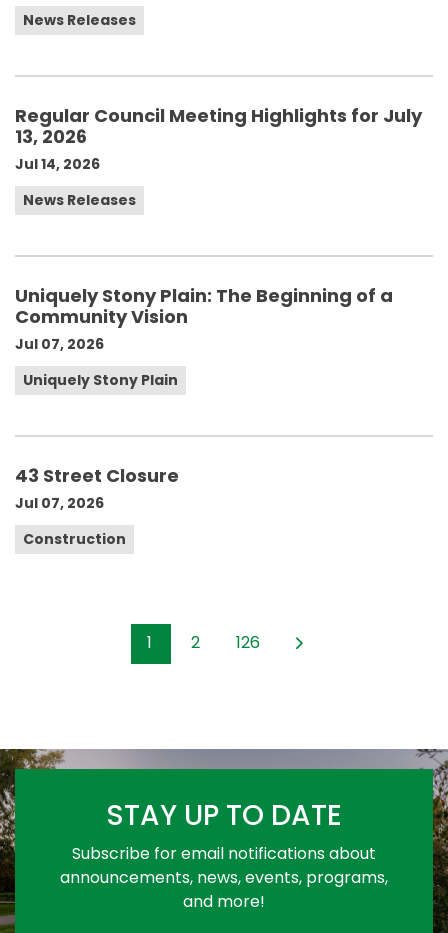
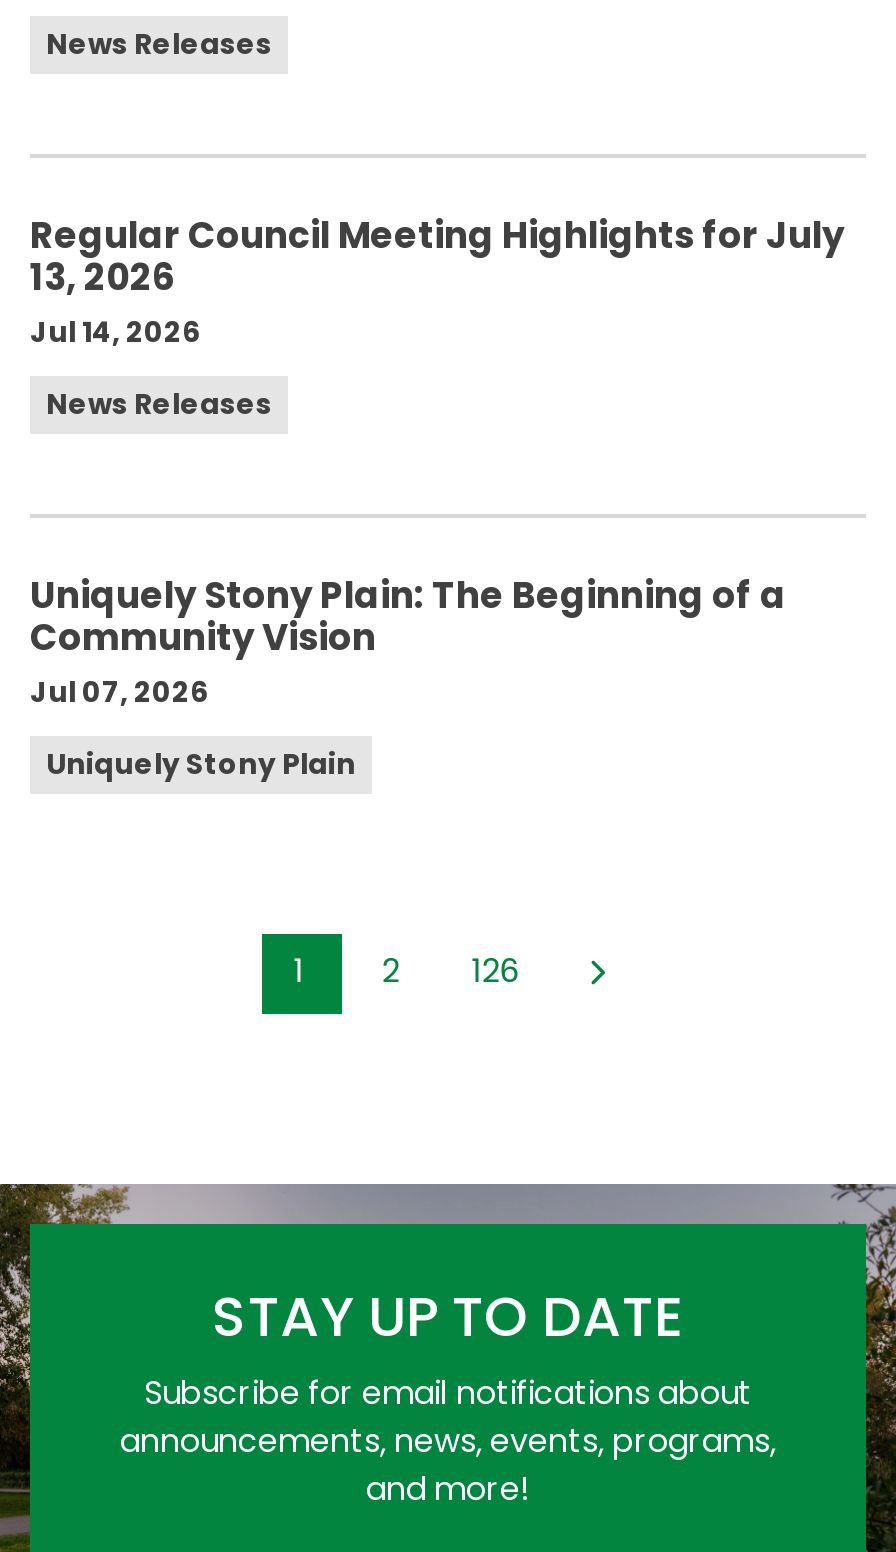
- 43 Street Closure
- Jul 07, 2026
- Construction
